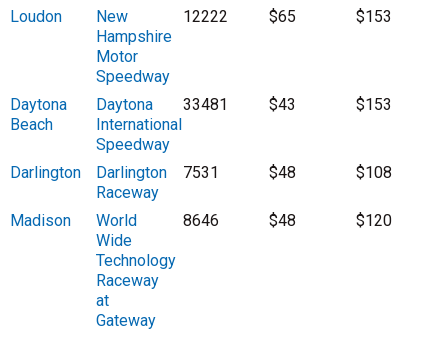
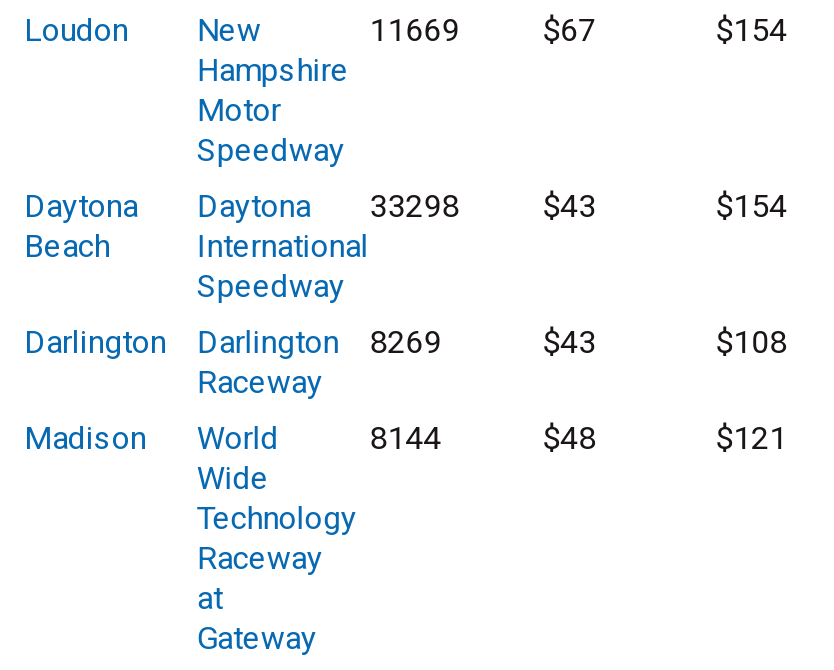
- 12222
+ 11669

- $65
+ $67

- $153
+ $154

- Daytona Daytona 33481
+ Daytona Daytona 33298

- $153
+ $154

- Darlington Darlington 7531
+ Darlington Darlington 8269

- $48
+ $43

- 8646
+ 8144

- $120
+ $121
